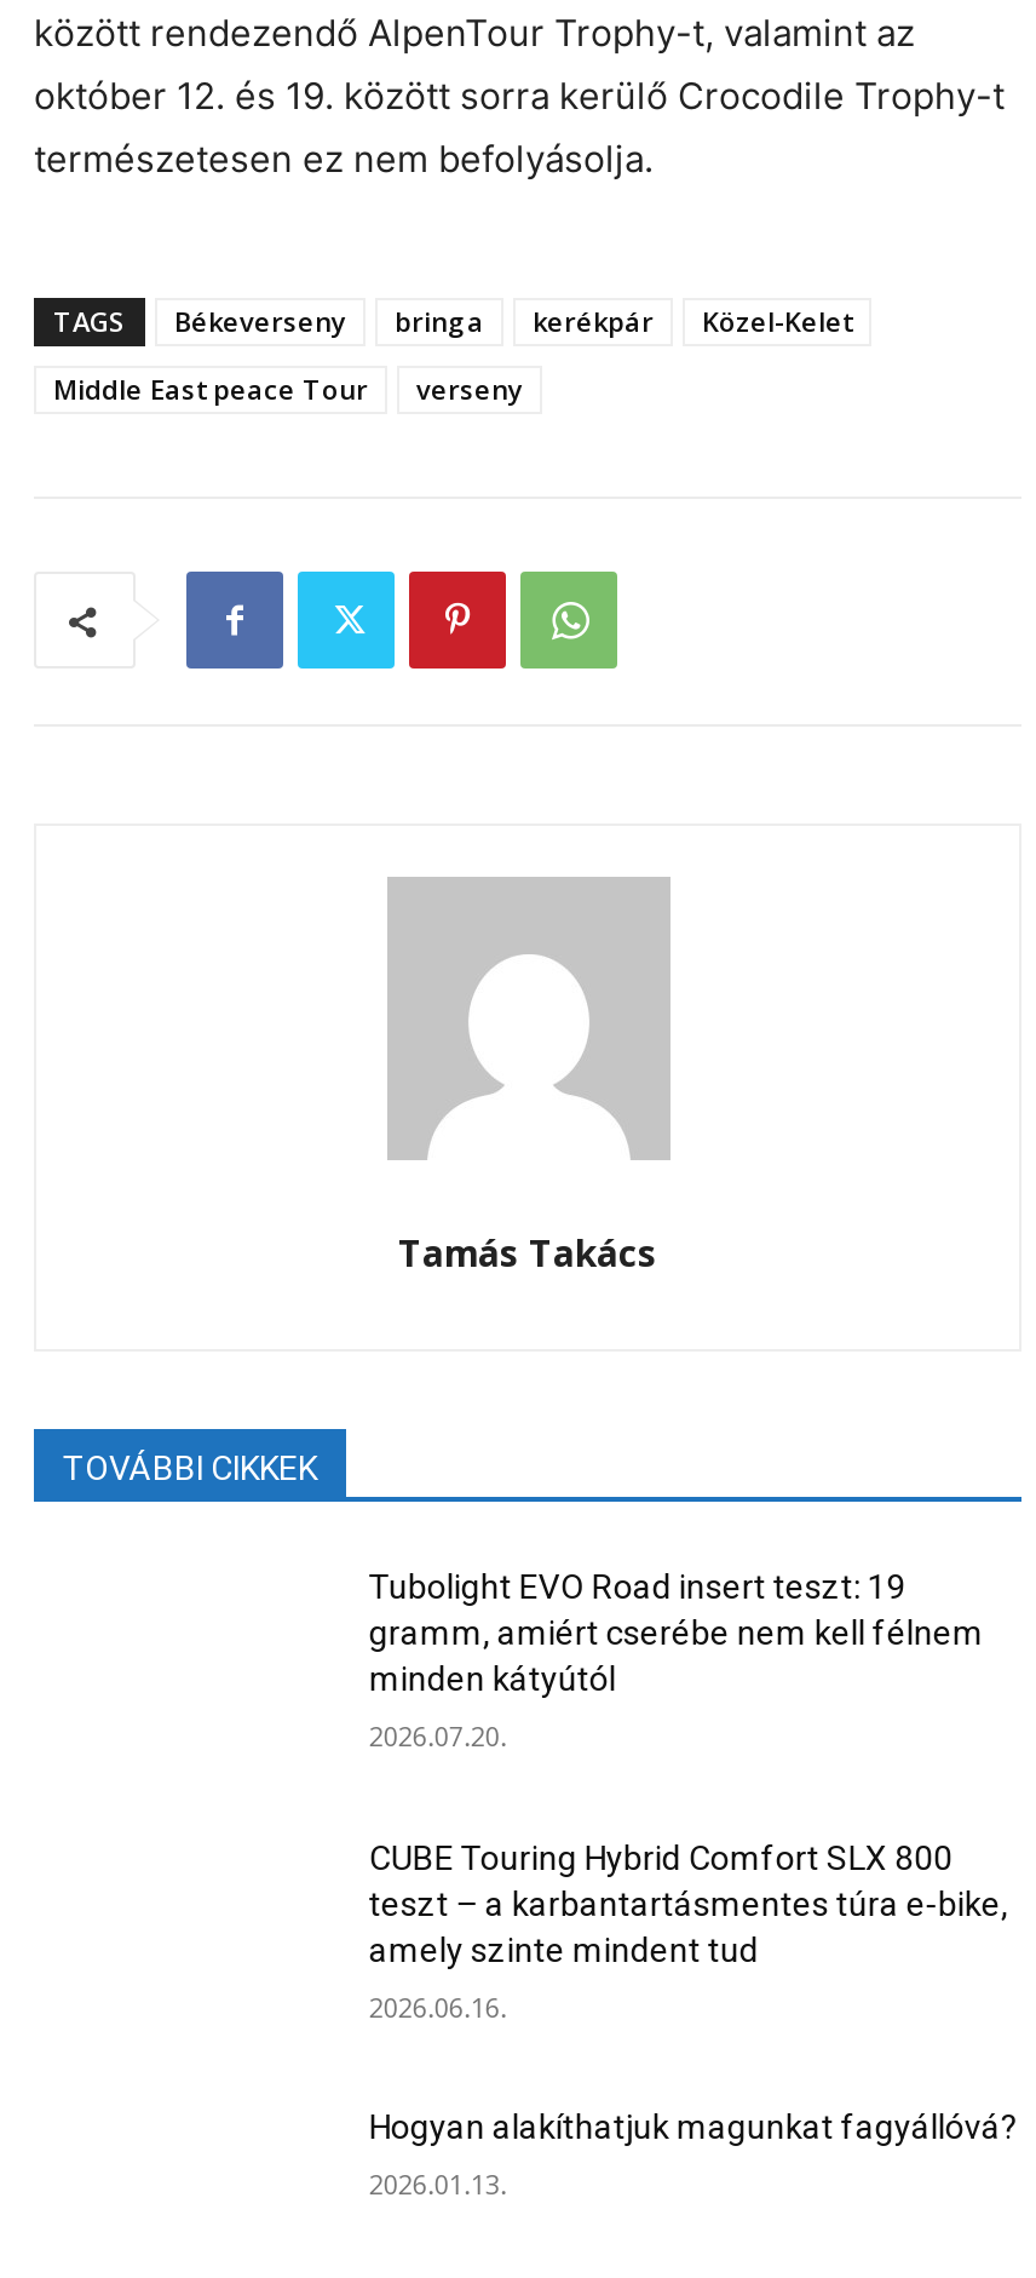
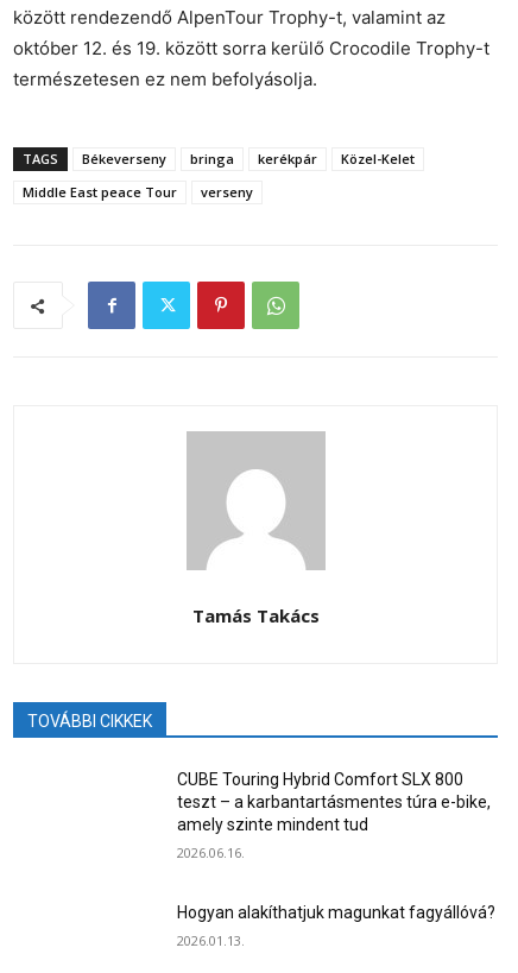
- Tubolight EVO Road insert teszt: 19
- gramm, amiért cserébe nem kell félnem
- minden kátyútól
- 2026.07.20.
